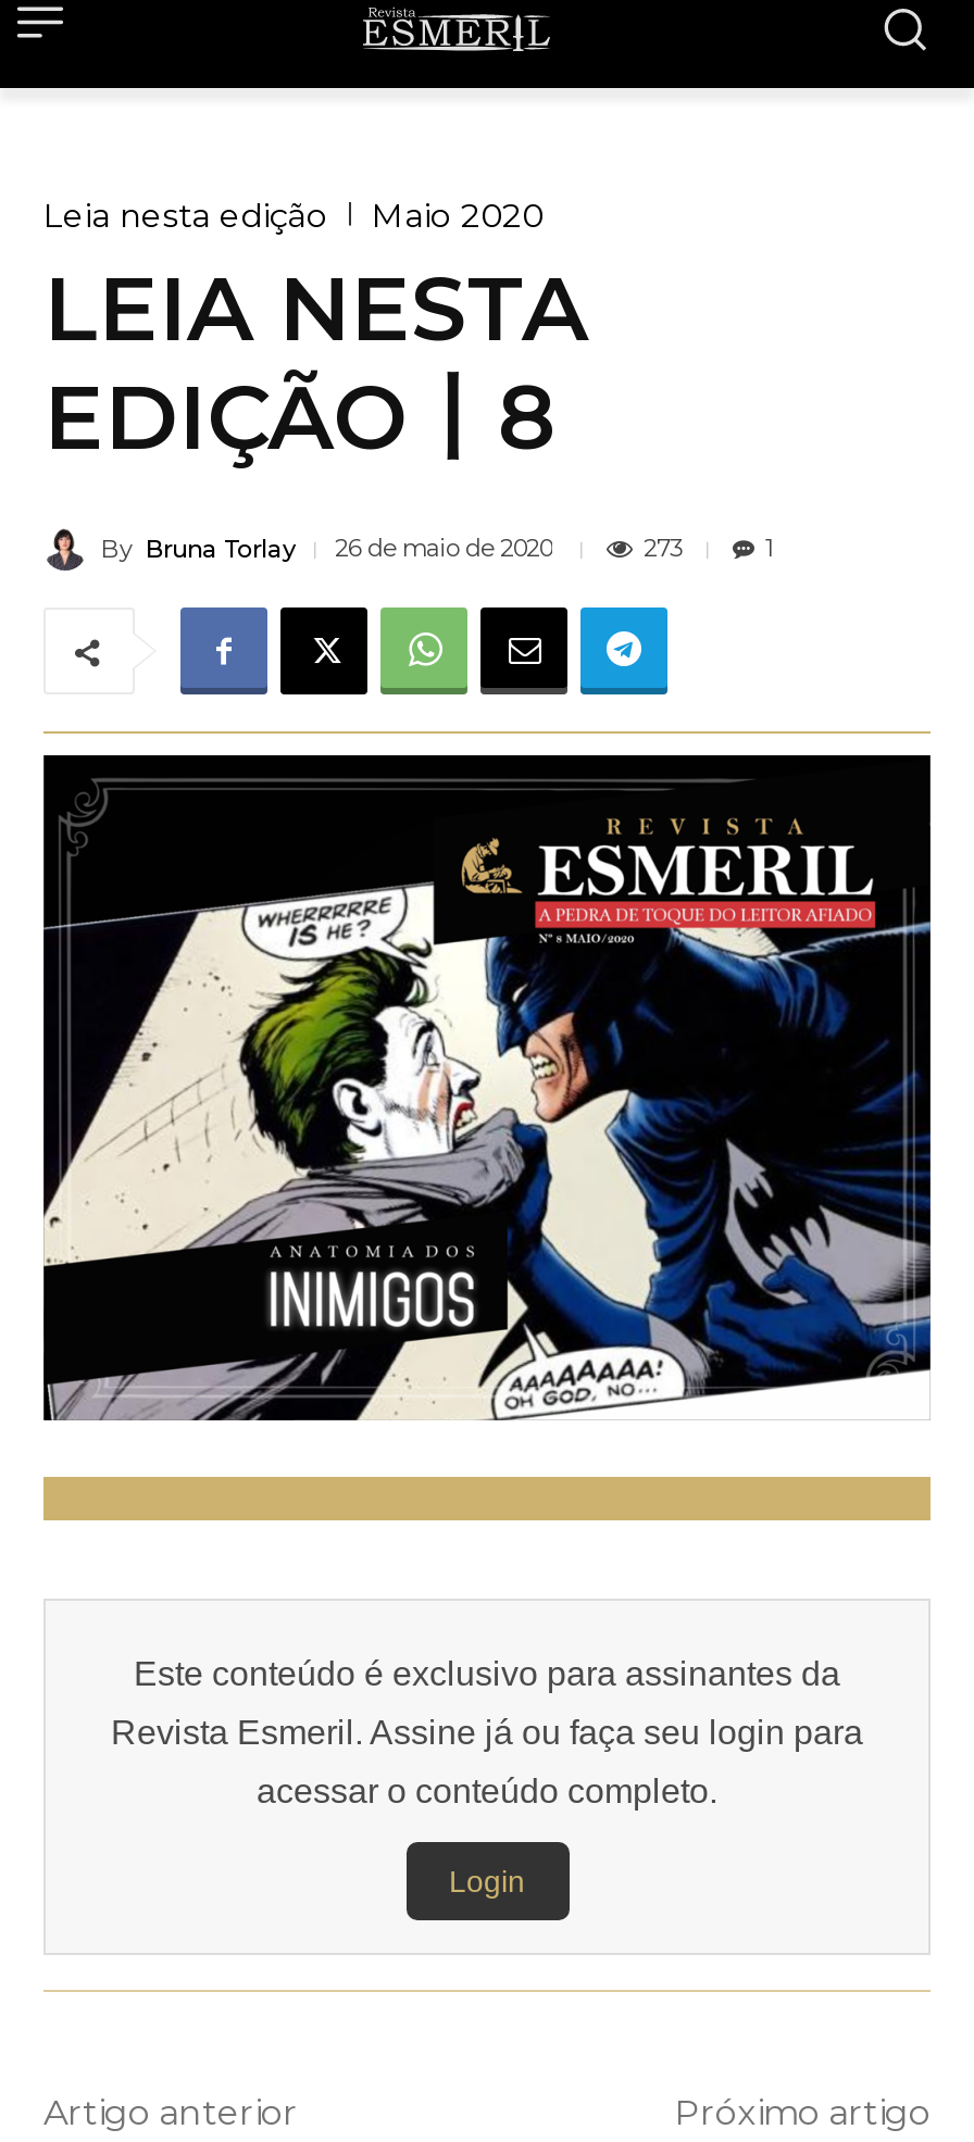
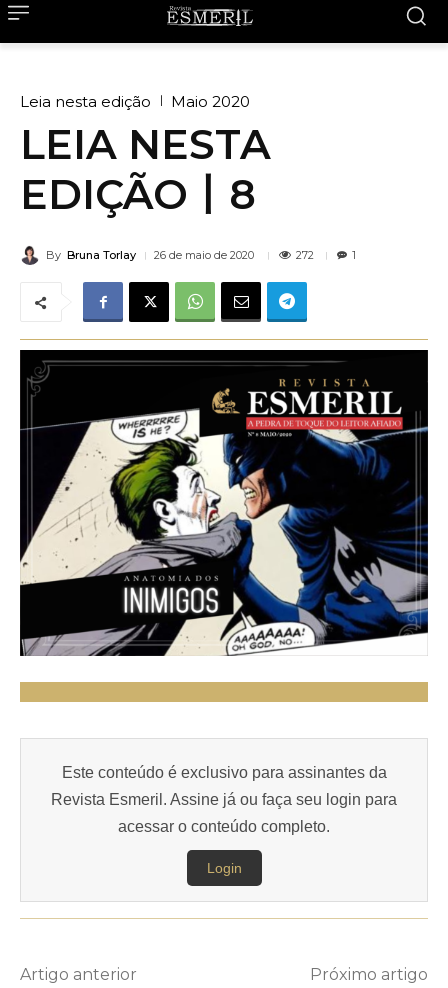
- 273
+ 272
